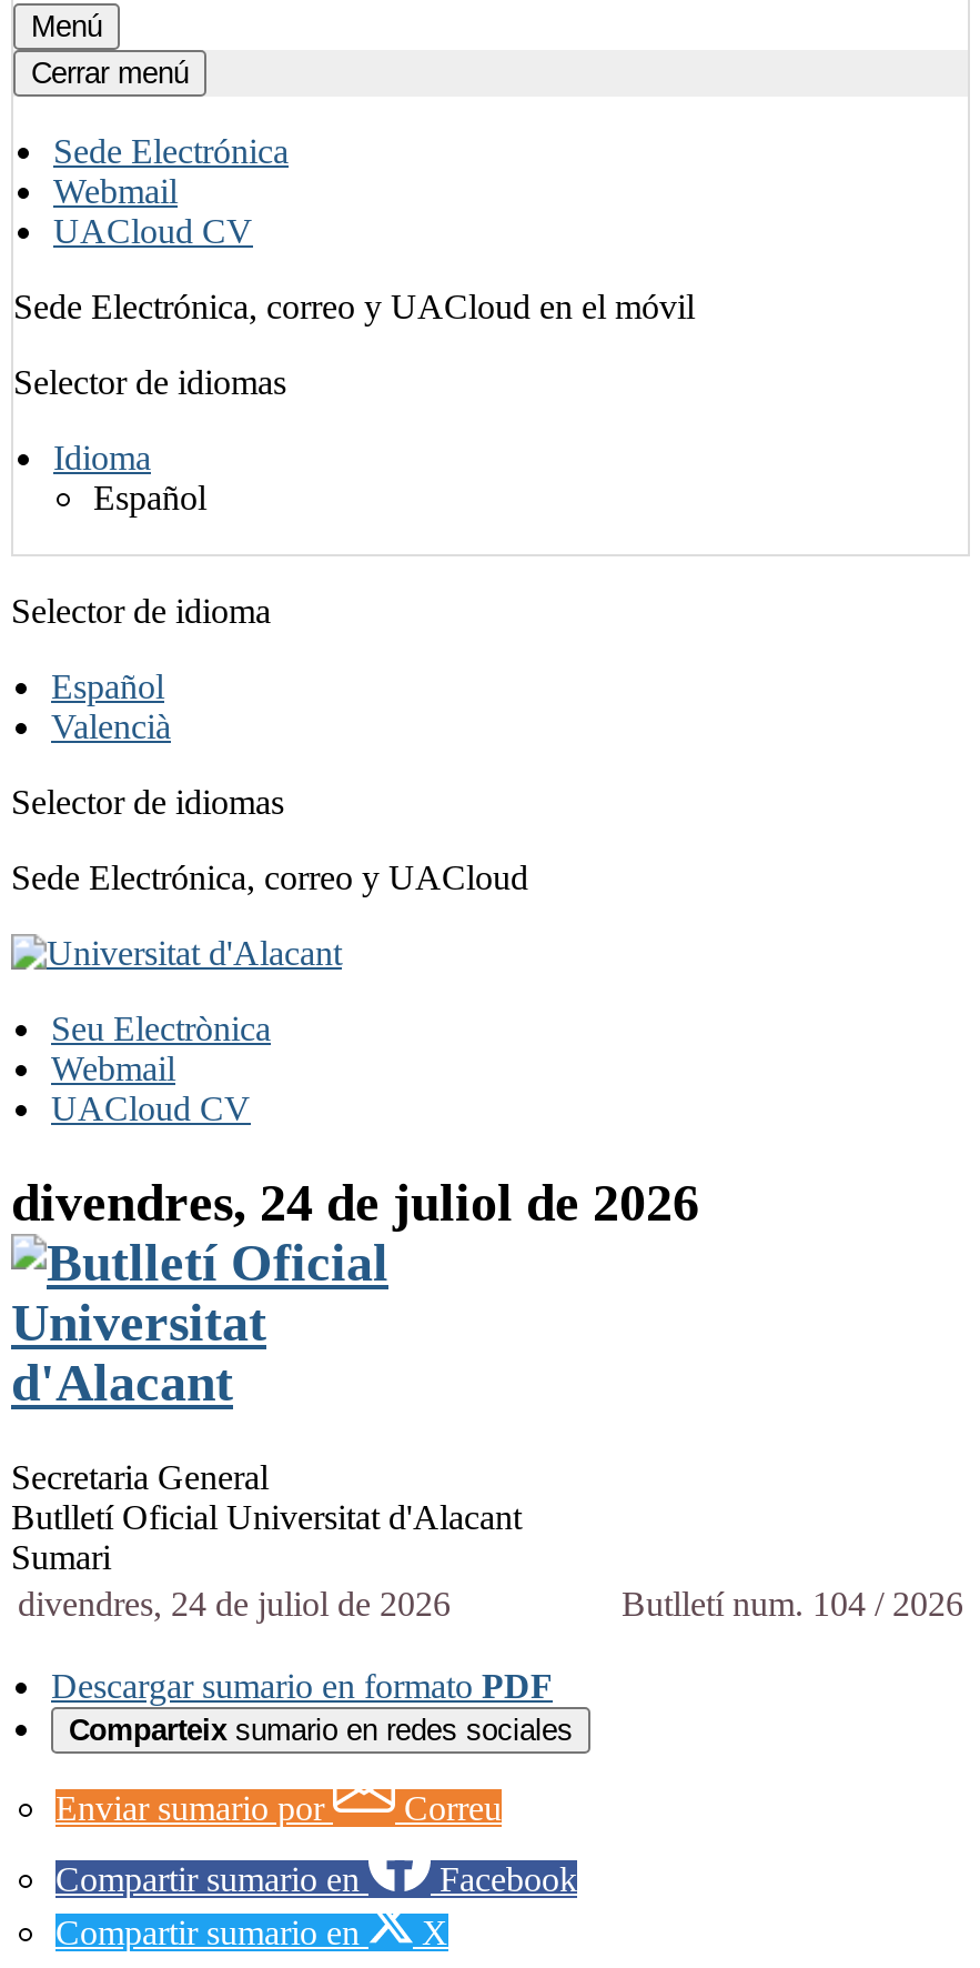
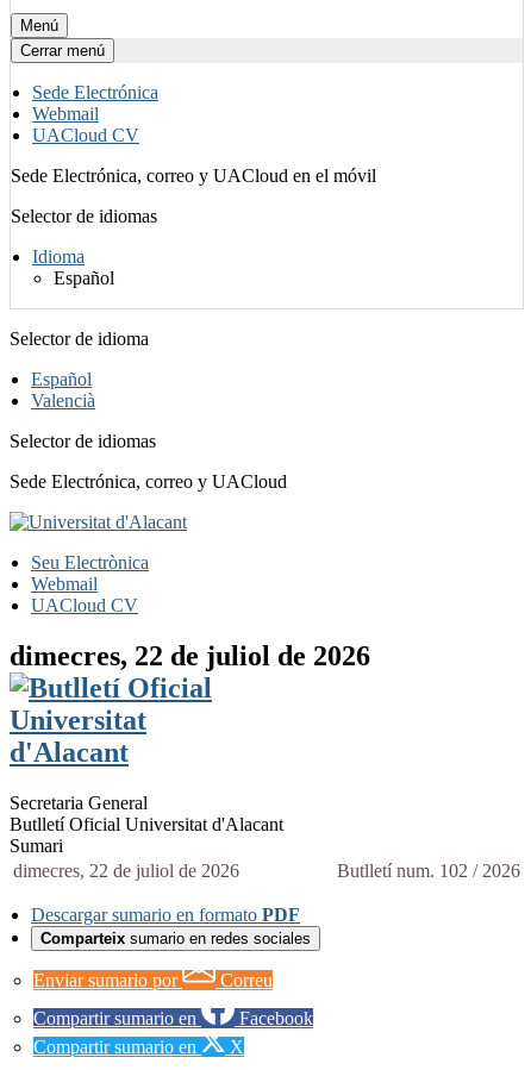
- divendres, 24 de juliol de 2026
+ dimecres, 22 de juliol de 2026

- divendres, 24 de juliol de 2026
+ dimecres, 22 de juliol de 2026

- Butlletí num. 104 / 2026
+ Butlletí num. 102 / 2026
